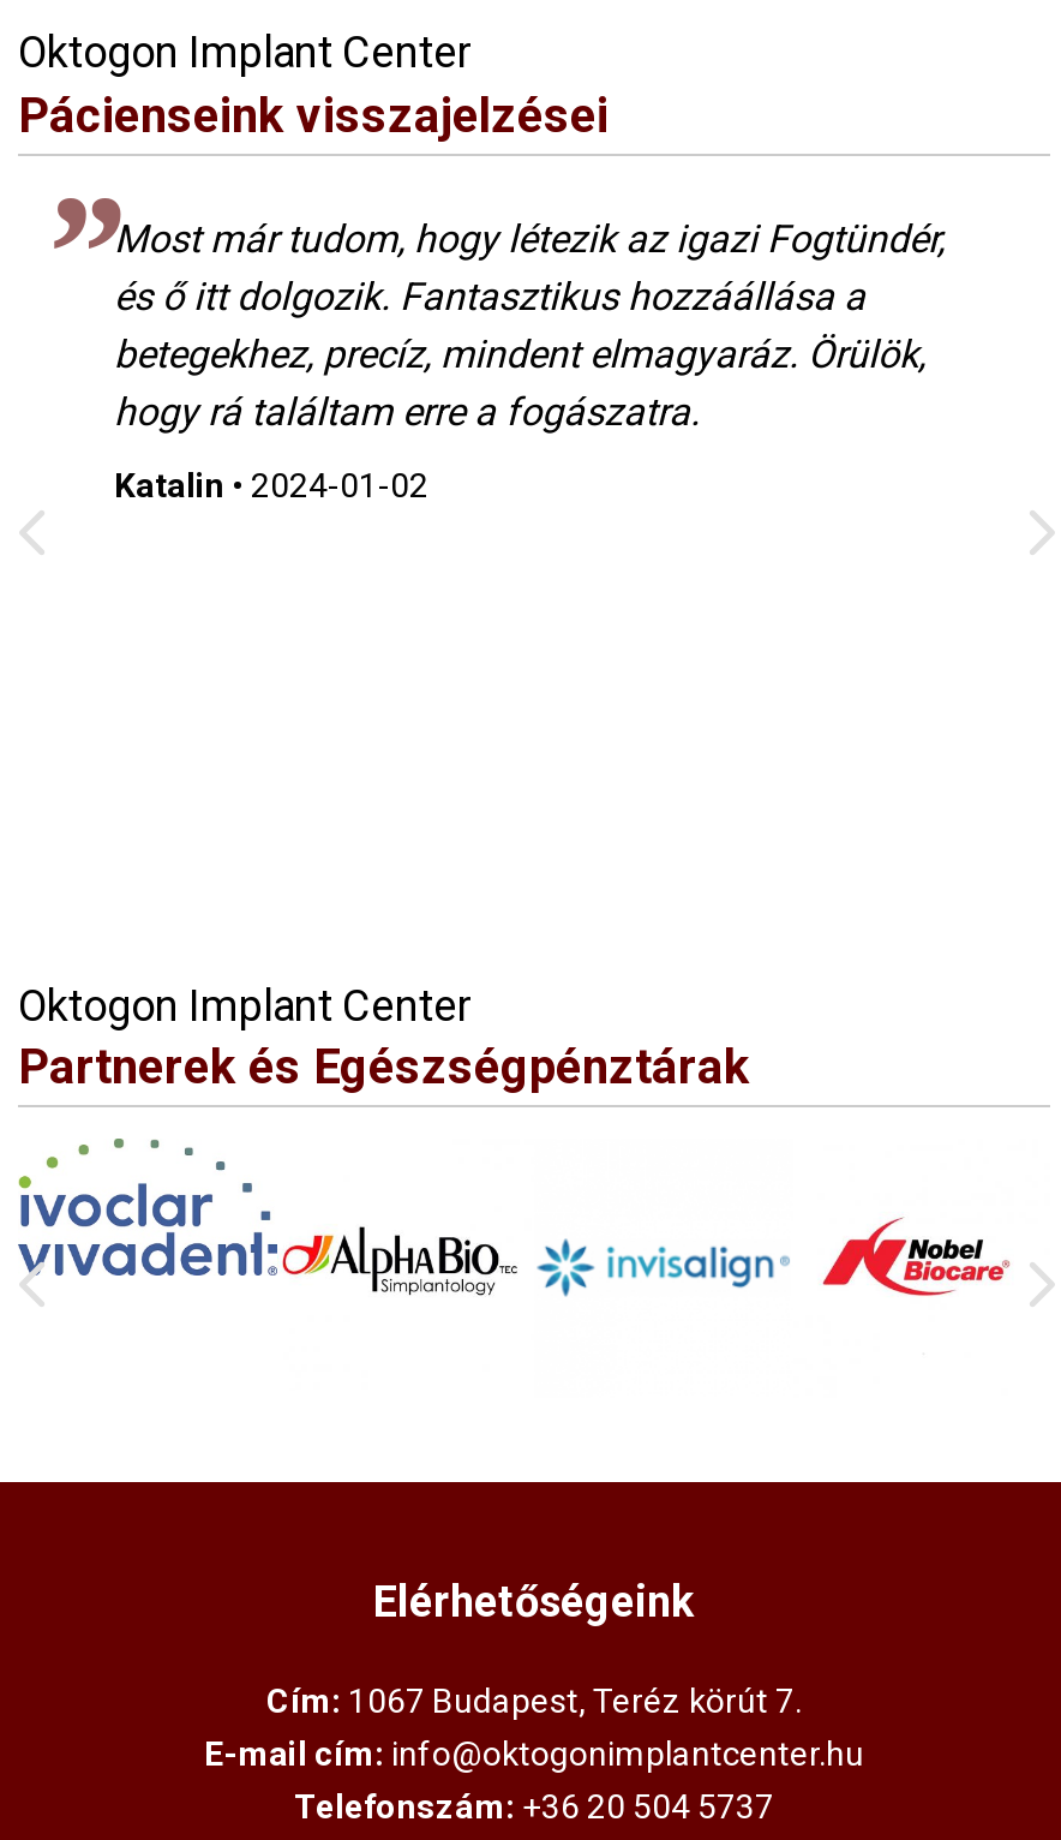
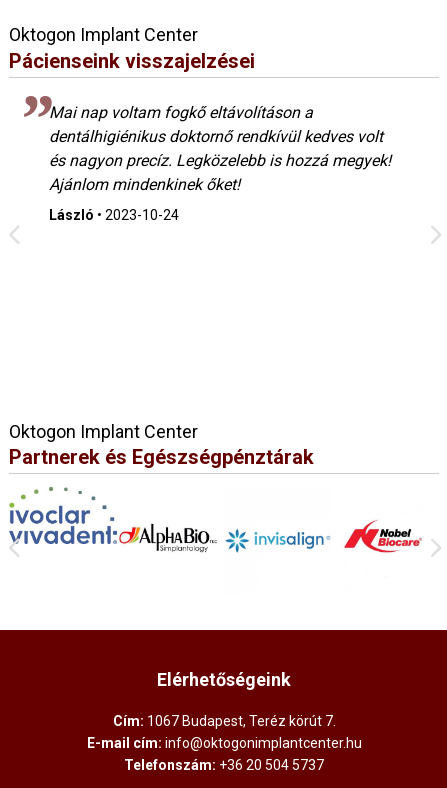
- Most már tudom, hogy létezik az igazi Fogtündér,
- és ő itt dolgozik. Fantasztikus hozzáállása a
- betegekhez, precíz, mindent elmagyaráz. Örülök,
- hogy rá találtam erre a fogászatra.
+ Mai nap voltam fogkő eltávolításon a
+ dentálhigiénikus doktornő rendkívül kedves volt
+ és nagyon precíz. Legközelebb is hozzá megyek!
+ Ajánlom mindenkinek őket!

- Katalin • 2024-01-02
+ László • 2023-10-24
